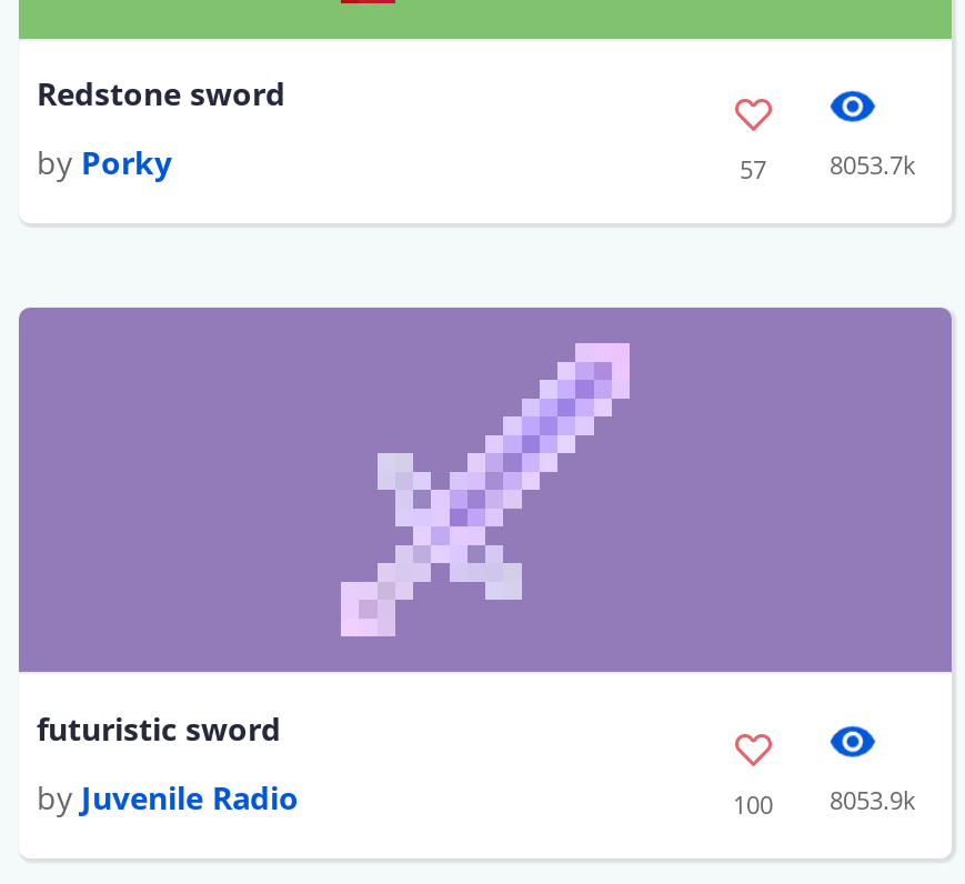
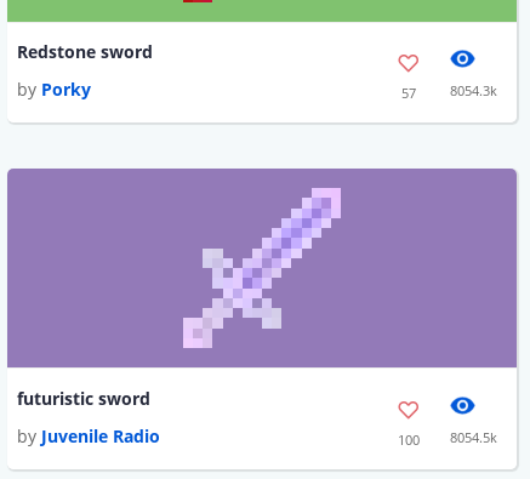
- 57 8053.7k
+ 57 8054.3k

- 100 8053.9k
+ 100 8054.5k
